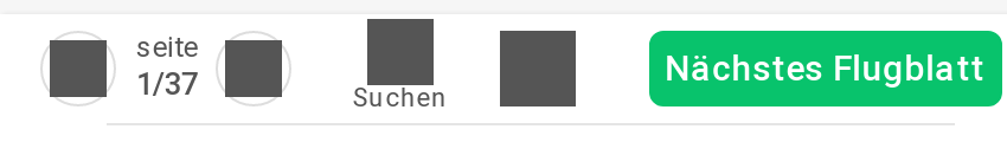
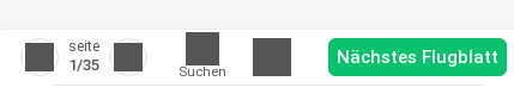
- 1/37
+ 1/35
